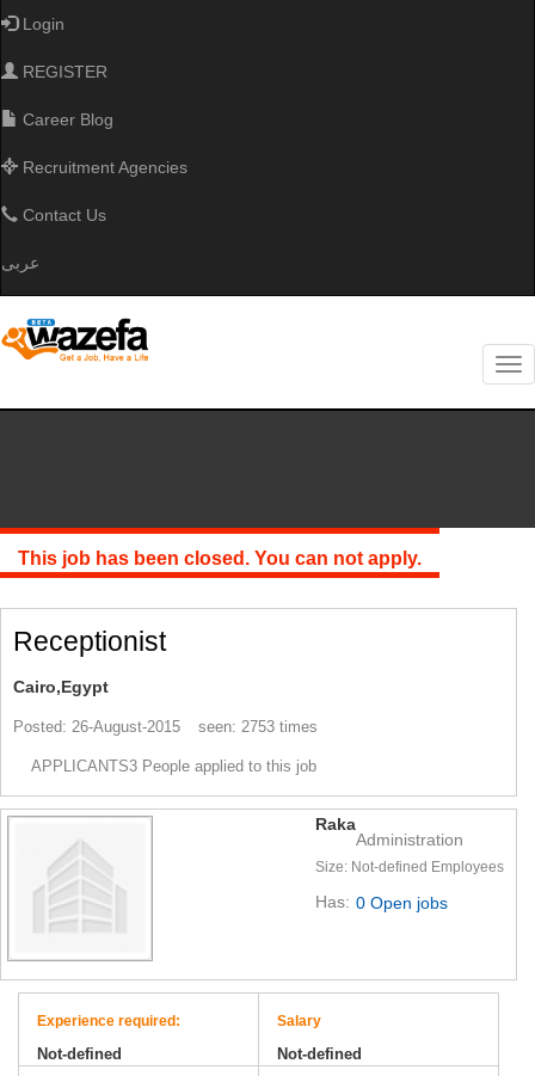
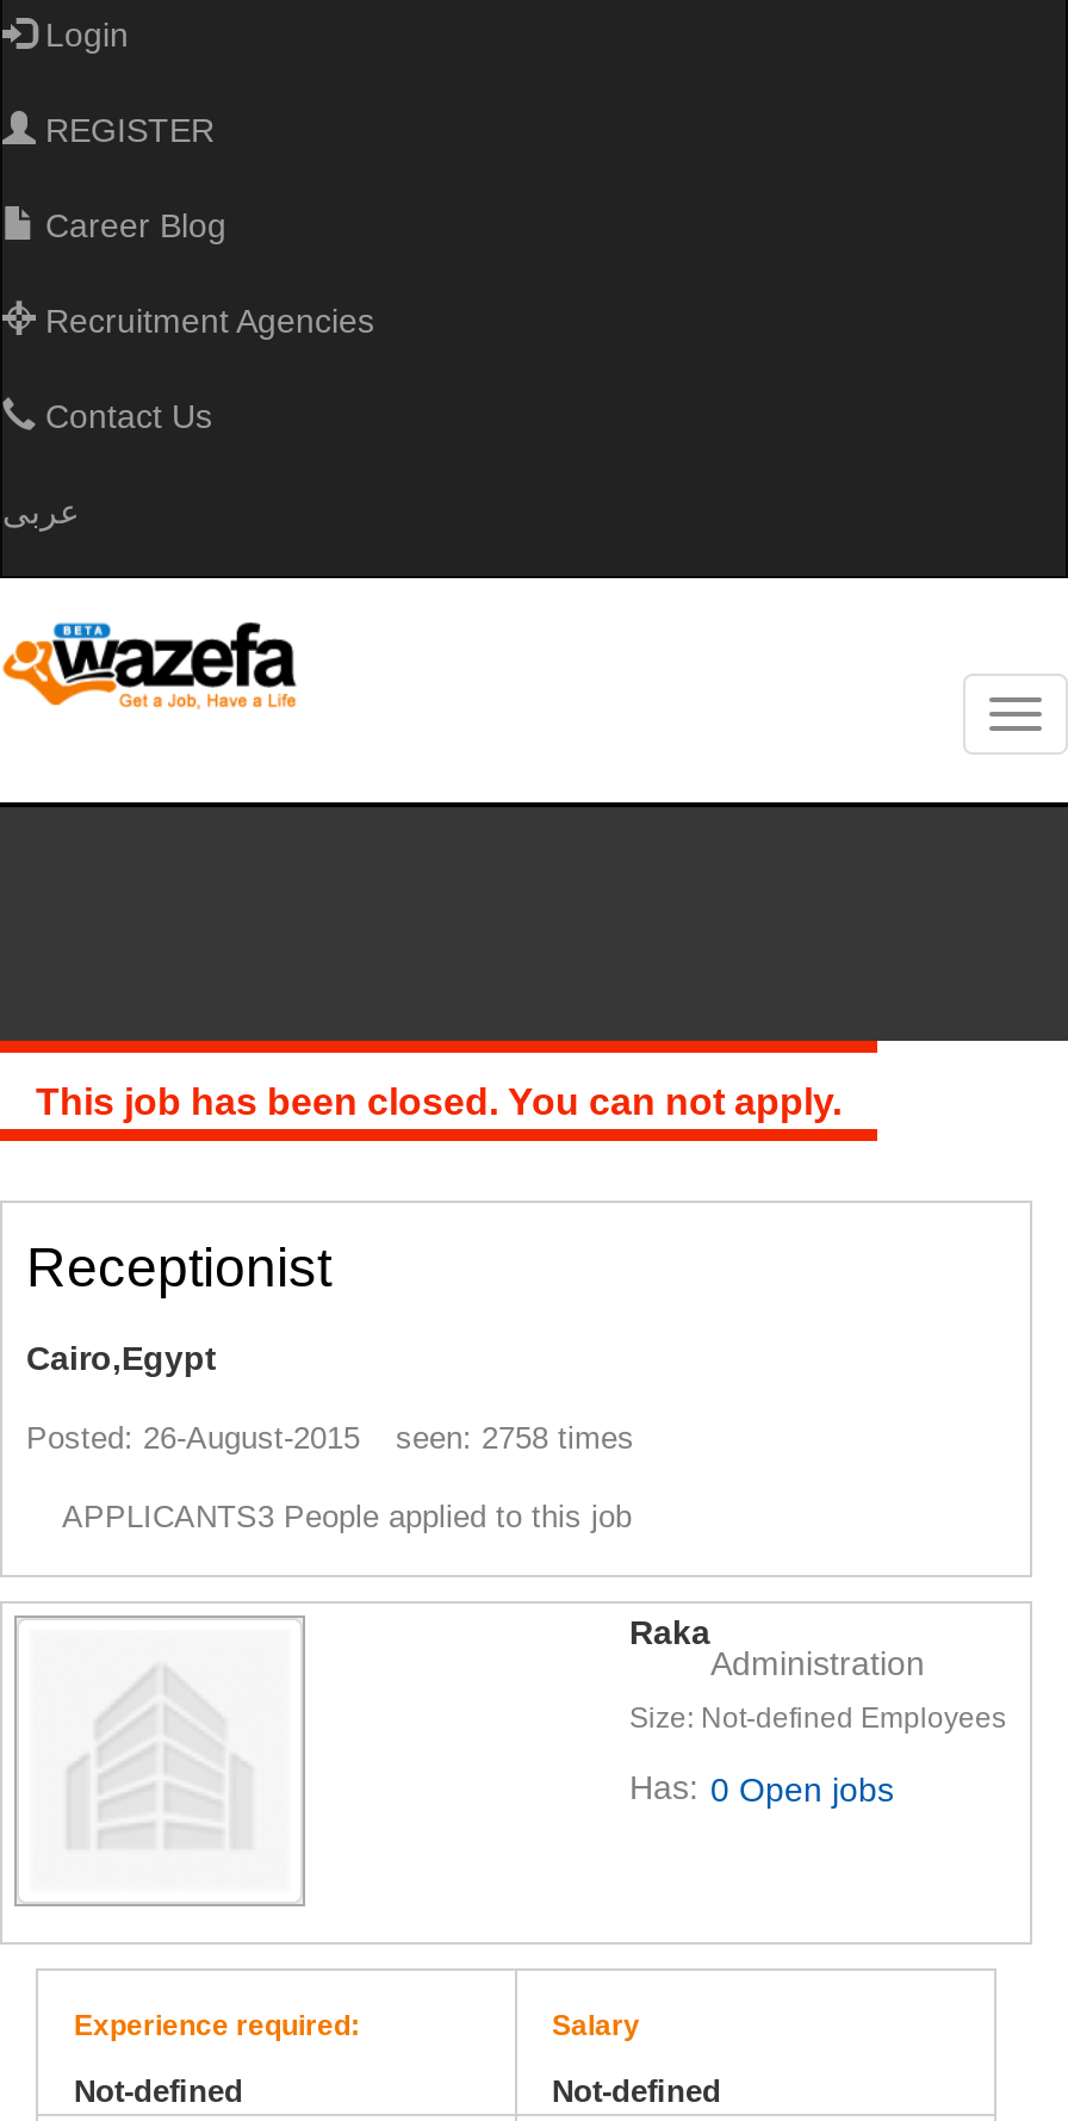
- Posted: 26-August-2015 seen: 2753 times
+ Posted: 26-August-2015 seen: 2758 times
